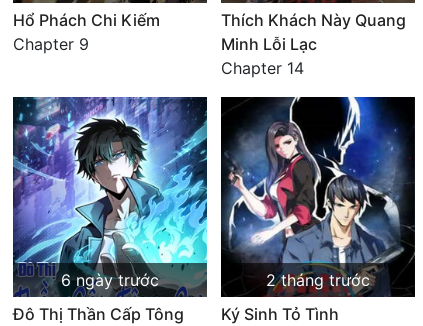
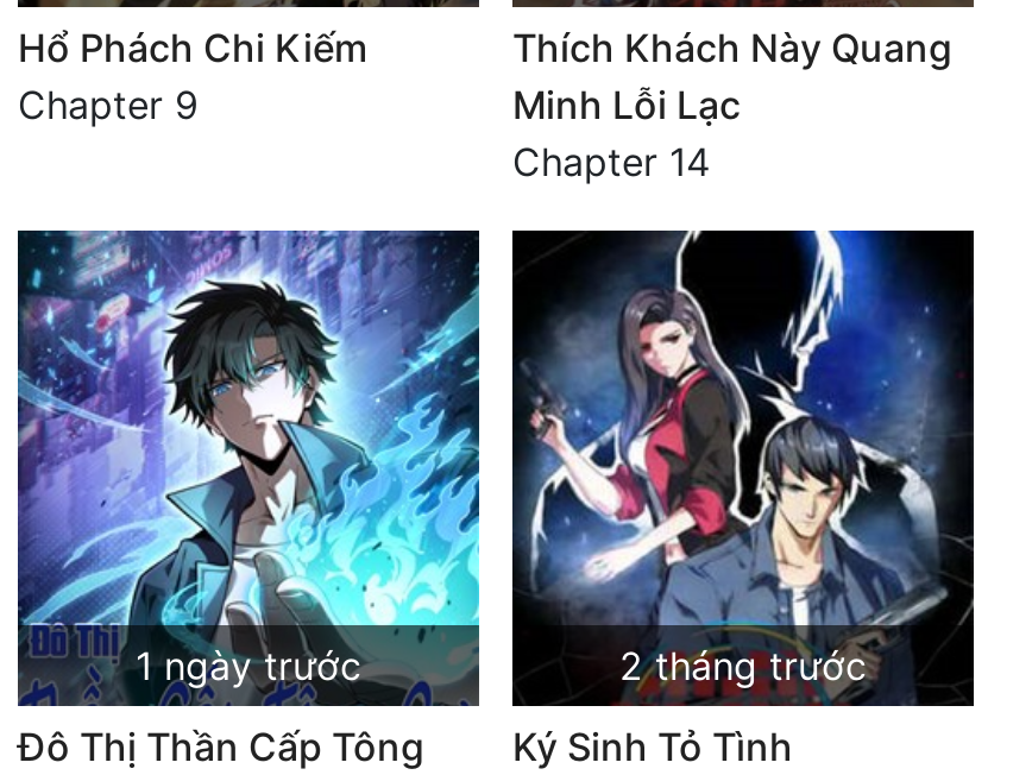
- 6 ngày trước
+ 1 ngày trước
